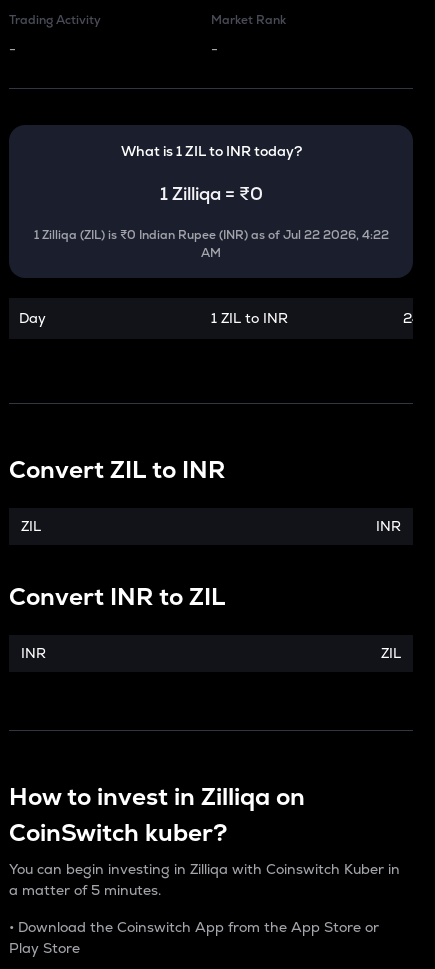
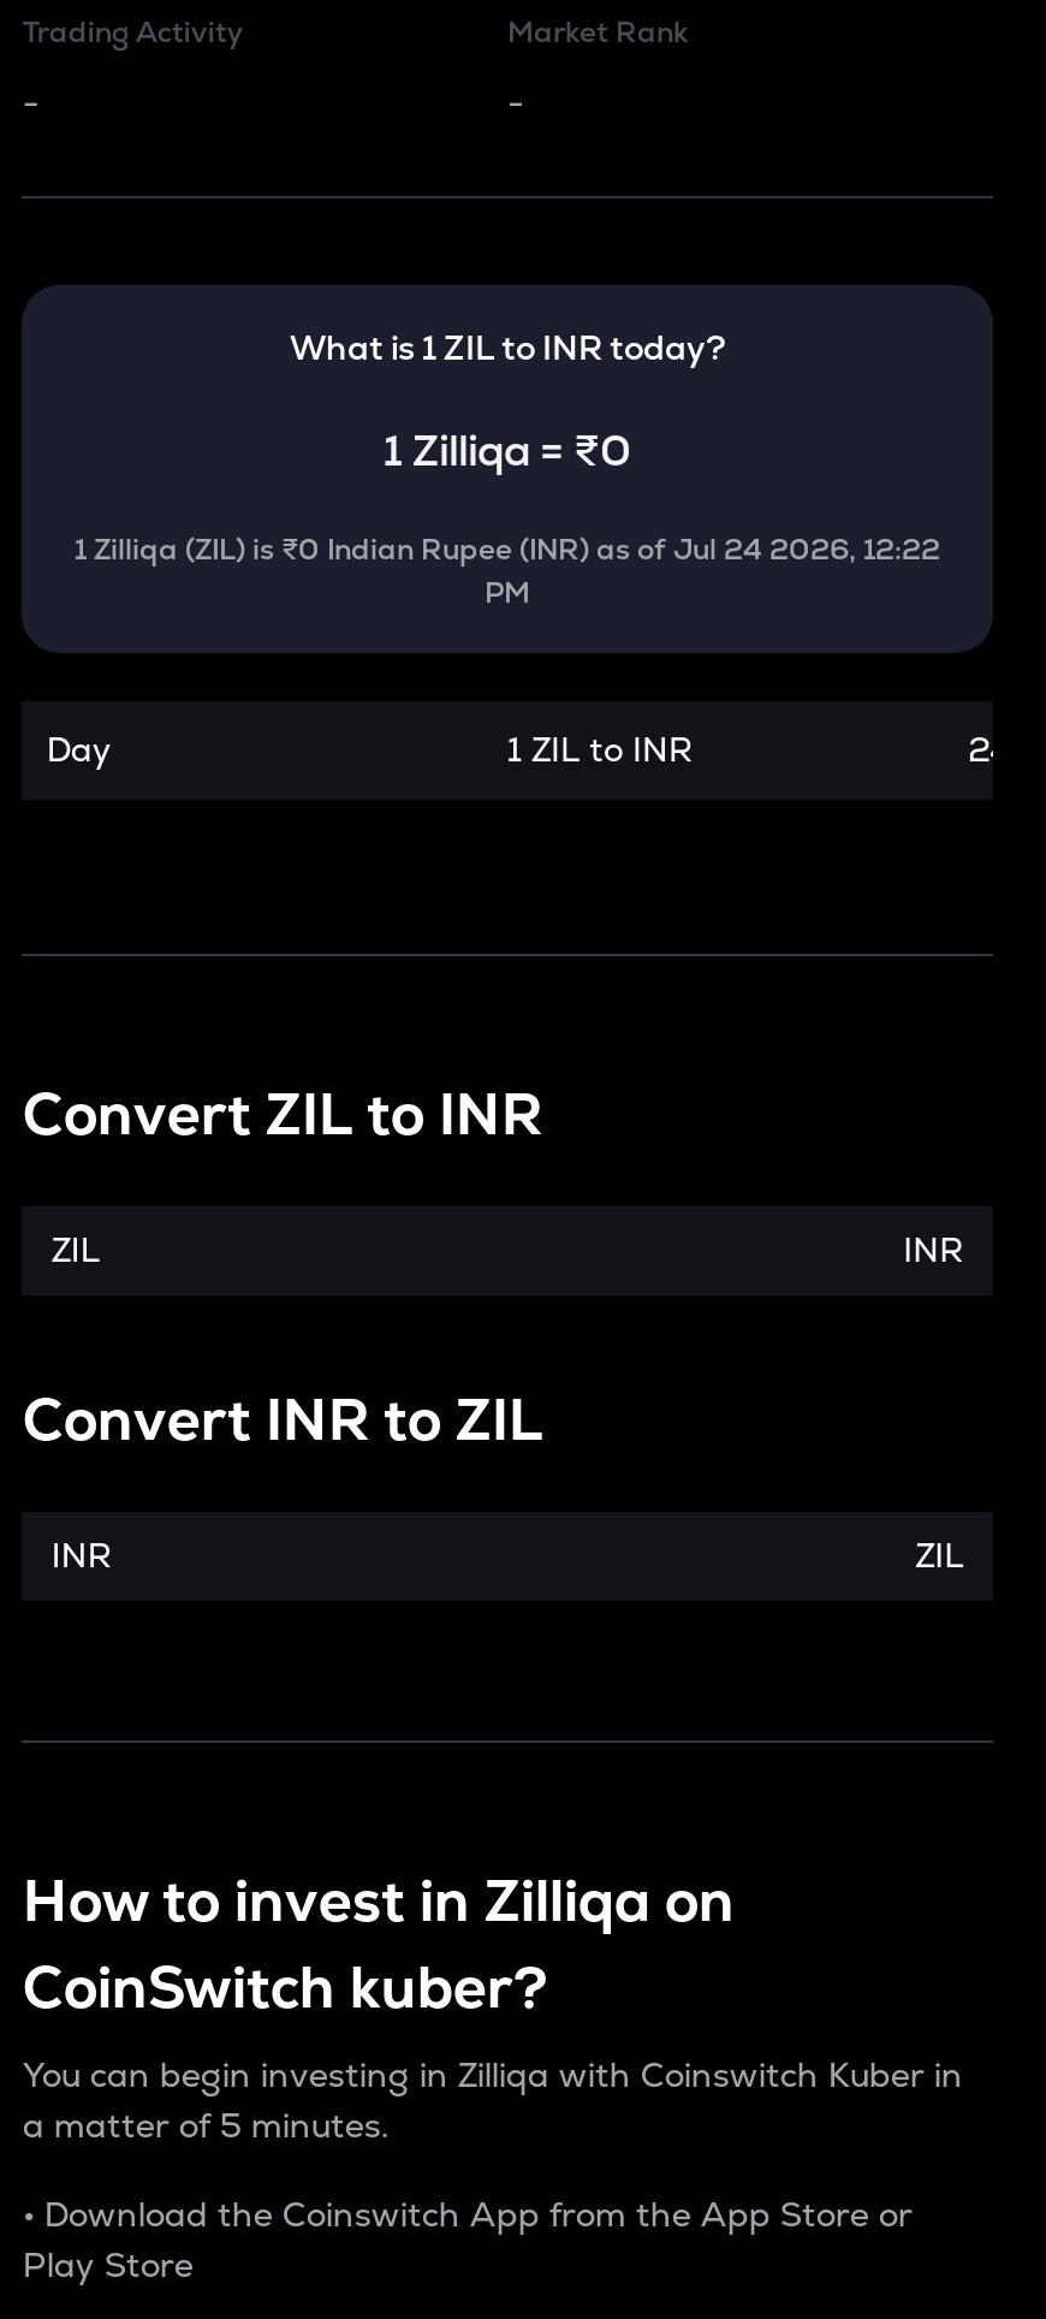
- 1 Zilliqa (ZIL) is ₹0 Indian Rupee (INR) as of Jul 22 2026, 4:22
- AM
+ 1 Zilliqa (ZIL) is ₹0 Indian Rupee (INR) as of Jul 24 2026, 12:22
+ PM
